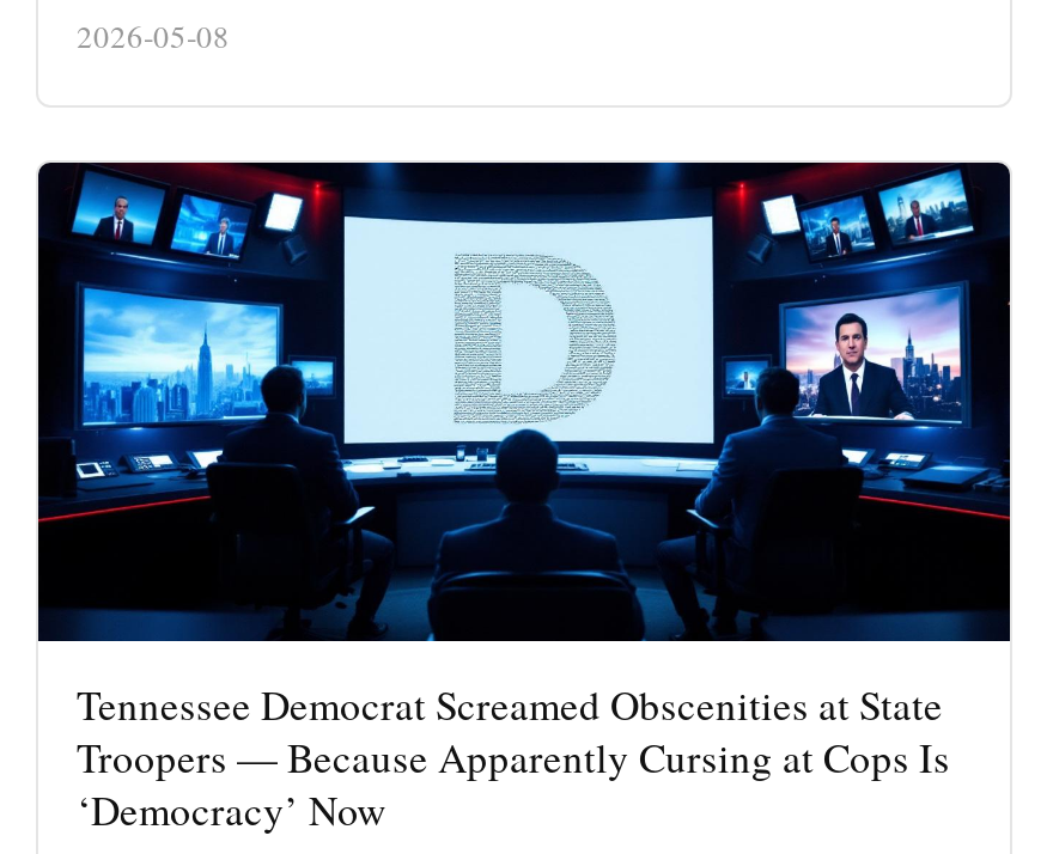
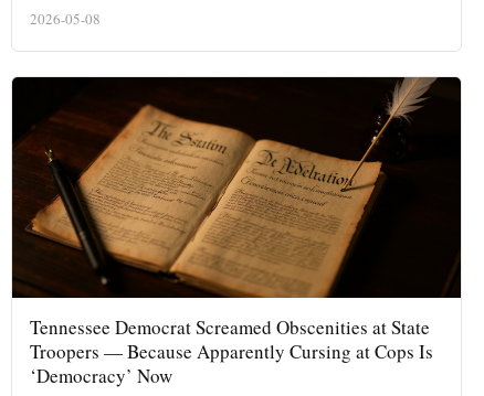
- [image]
+ [image]
